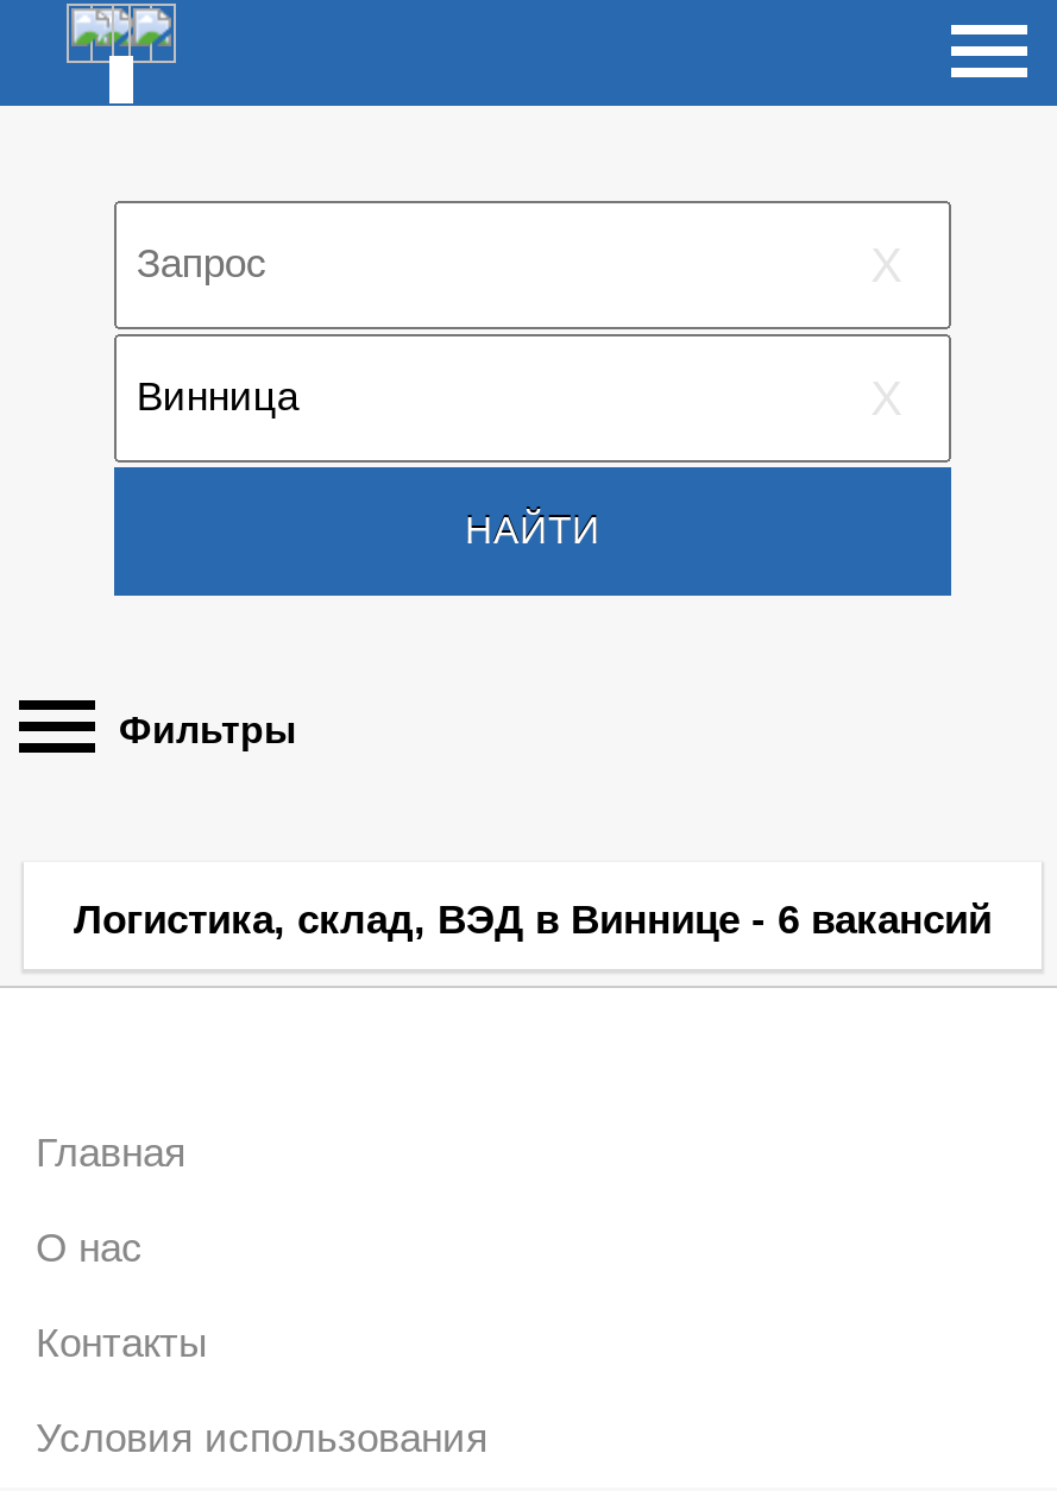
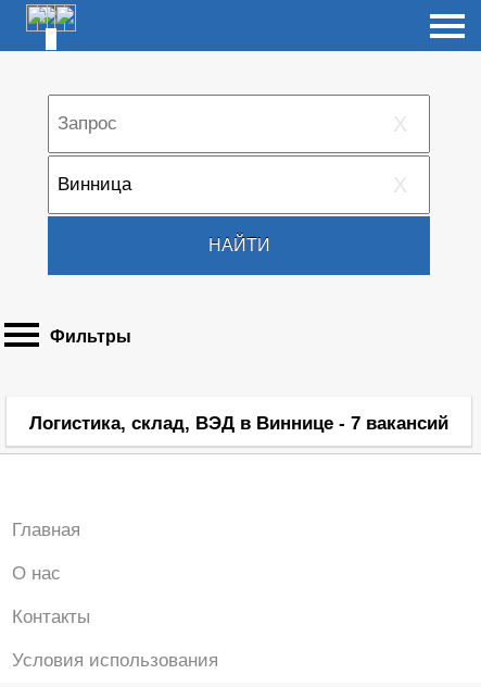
- Логистика, склад, ВЭД в Виннице - 6 вакансий
+ Логистика, склад, ВЭД в Виннице - 7 вакансий
